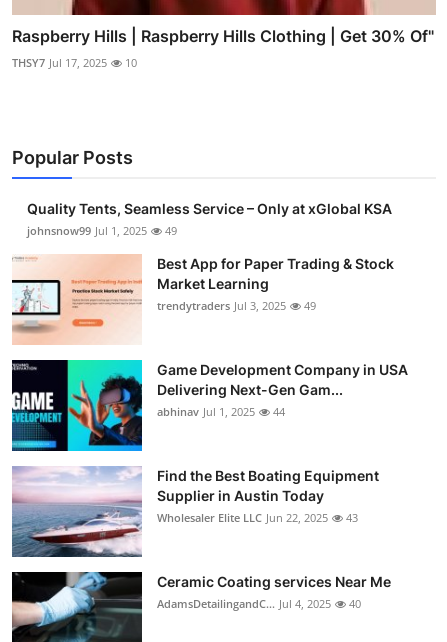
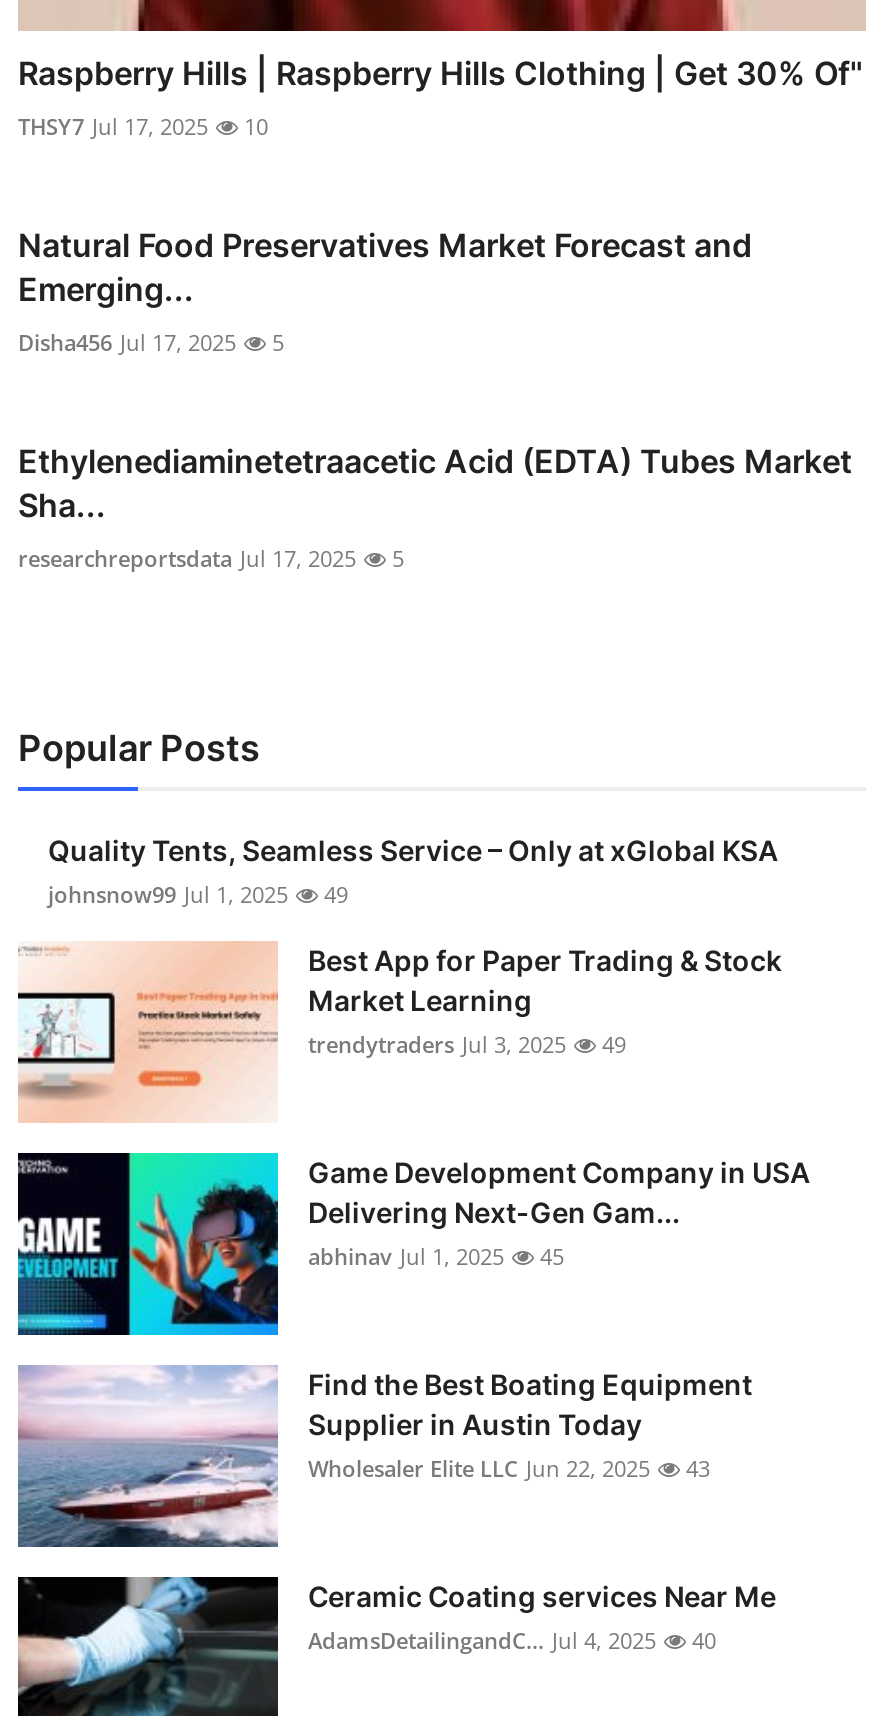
+ Natural Food Preservatives Market Forecast and
+ Emerging...
+ Disha456 Jul 17, 2025
+ 5
+ Ethylenediaminetetraacetic Acid (EDTA) Tubes Market
+ Sha...
+ researchreportsdata Jul 17, 2025
+ 5

- abhinav Jul 1, 2025 44
+ abhinav Jul 1, 2025 45
